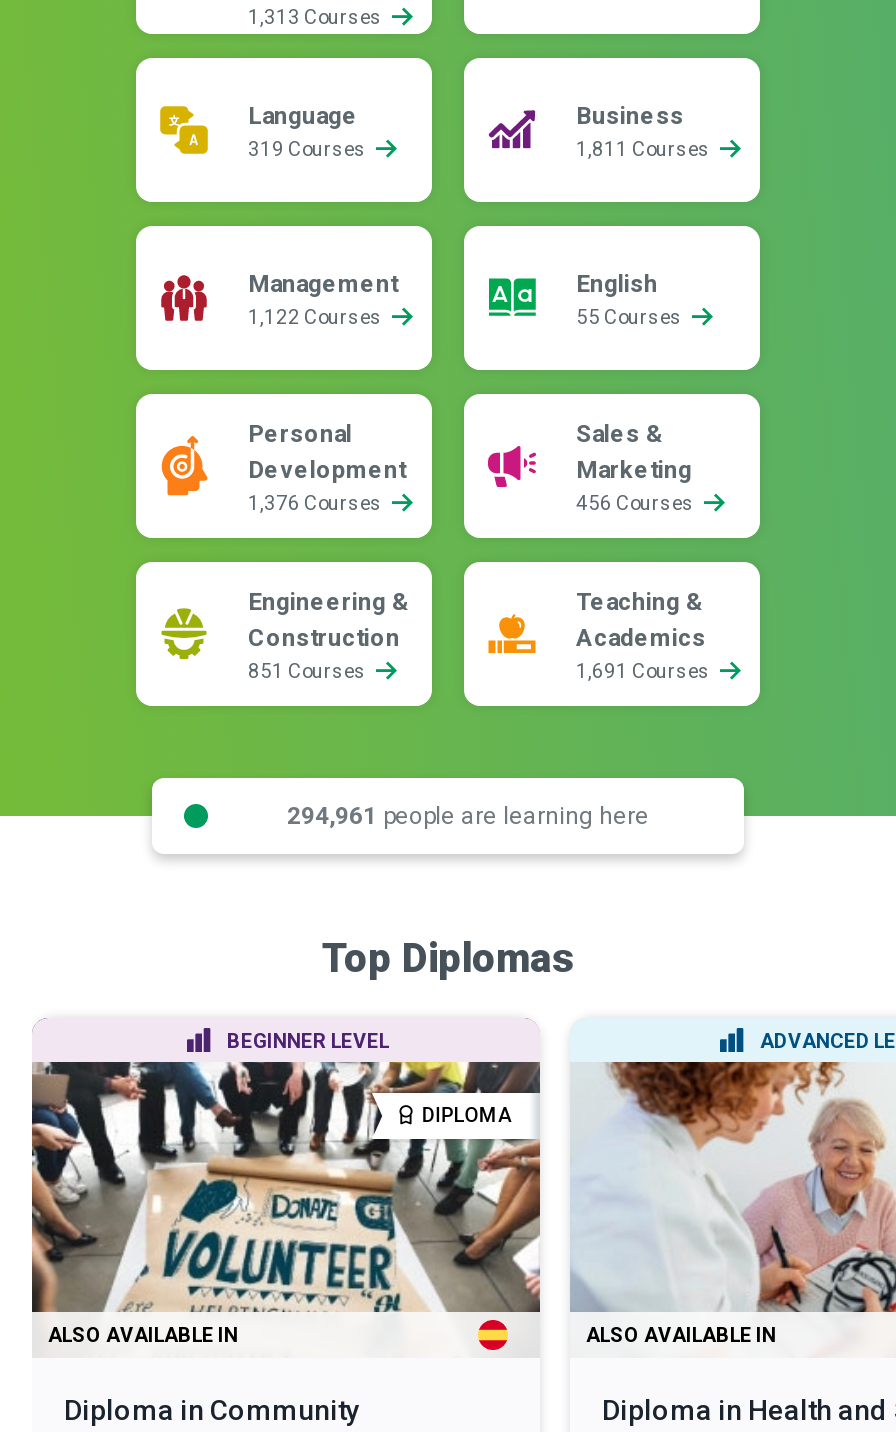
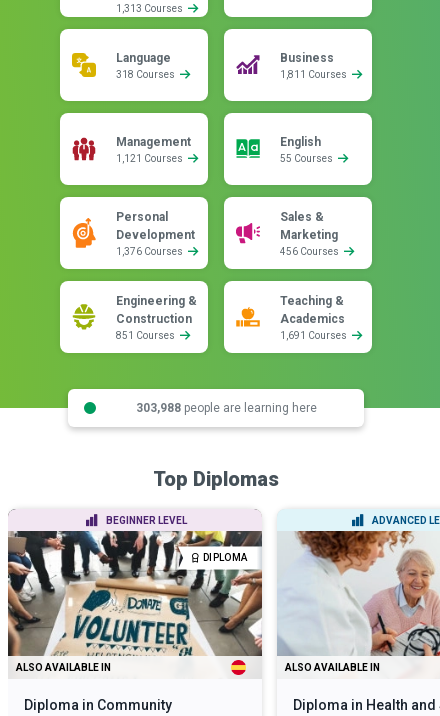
- 319 Courses
+ 318 Courses

- 1,122 Courses
+ 1,121 Courses

- 294,961 people are learning here
+ 303,988 people are learning here
